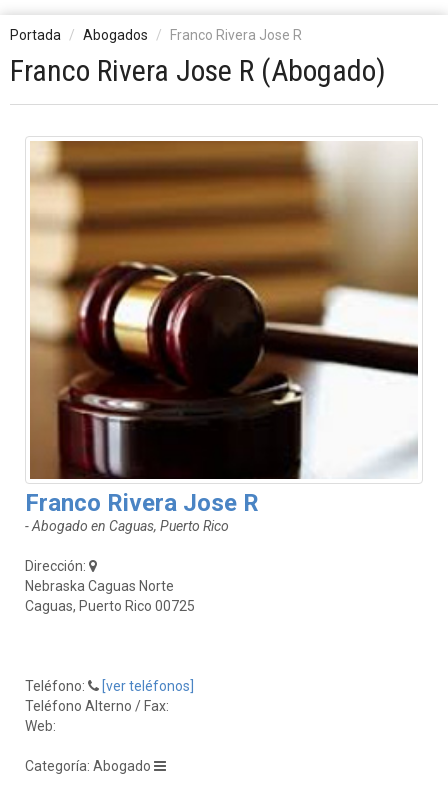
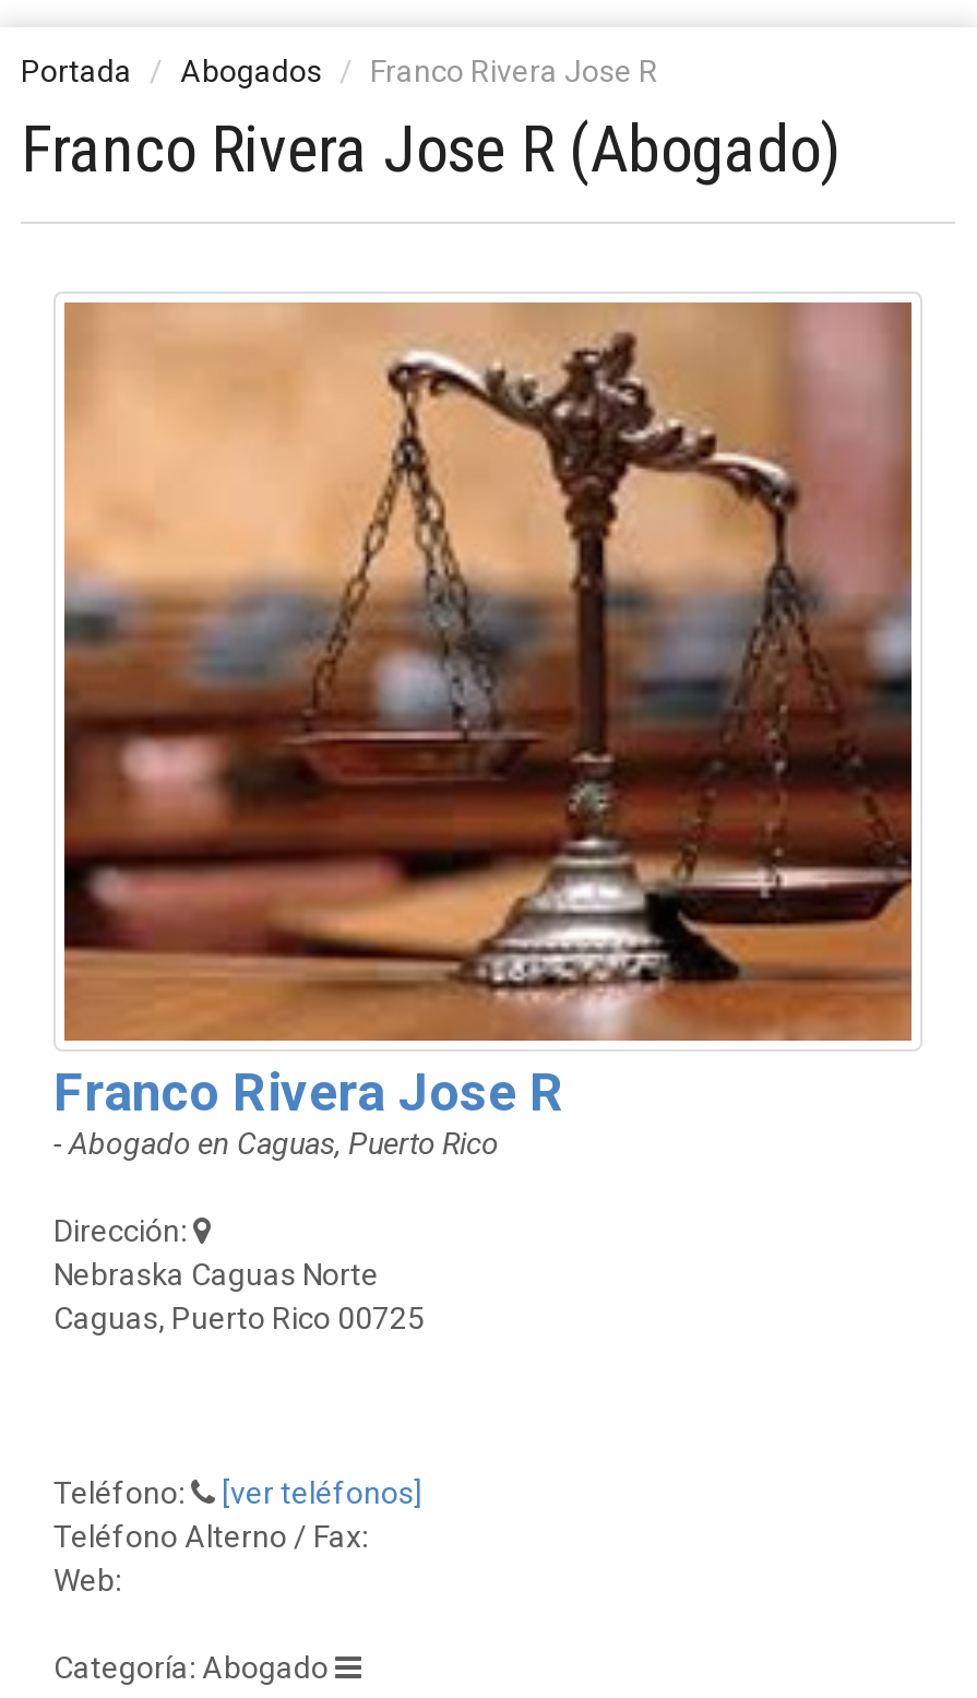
- [image]
+ [image]
